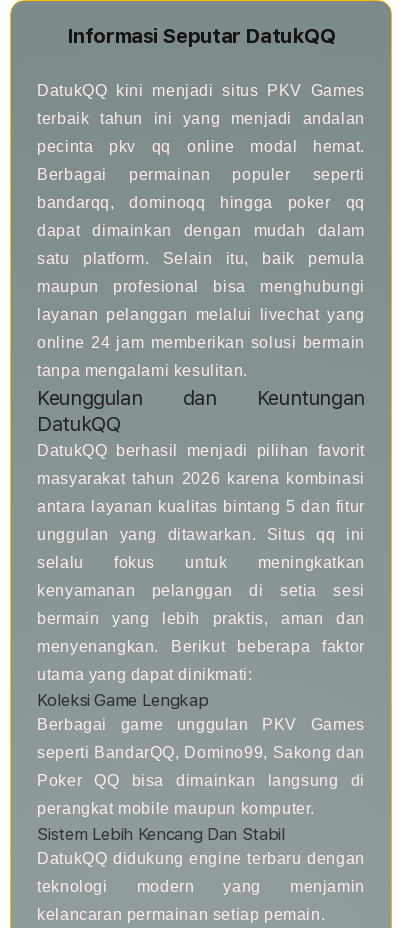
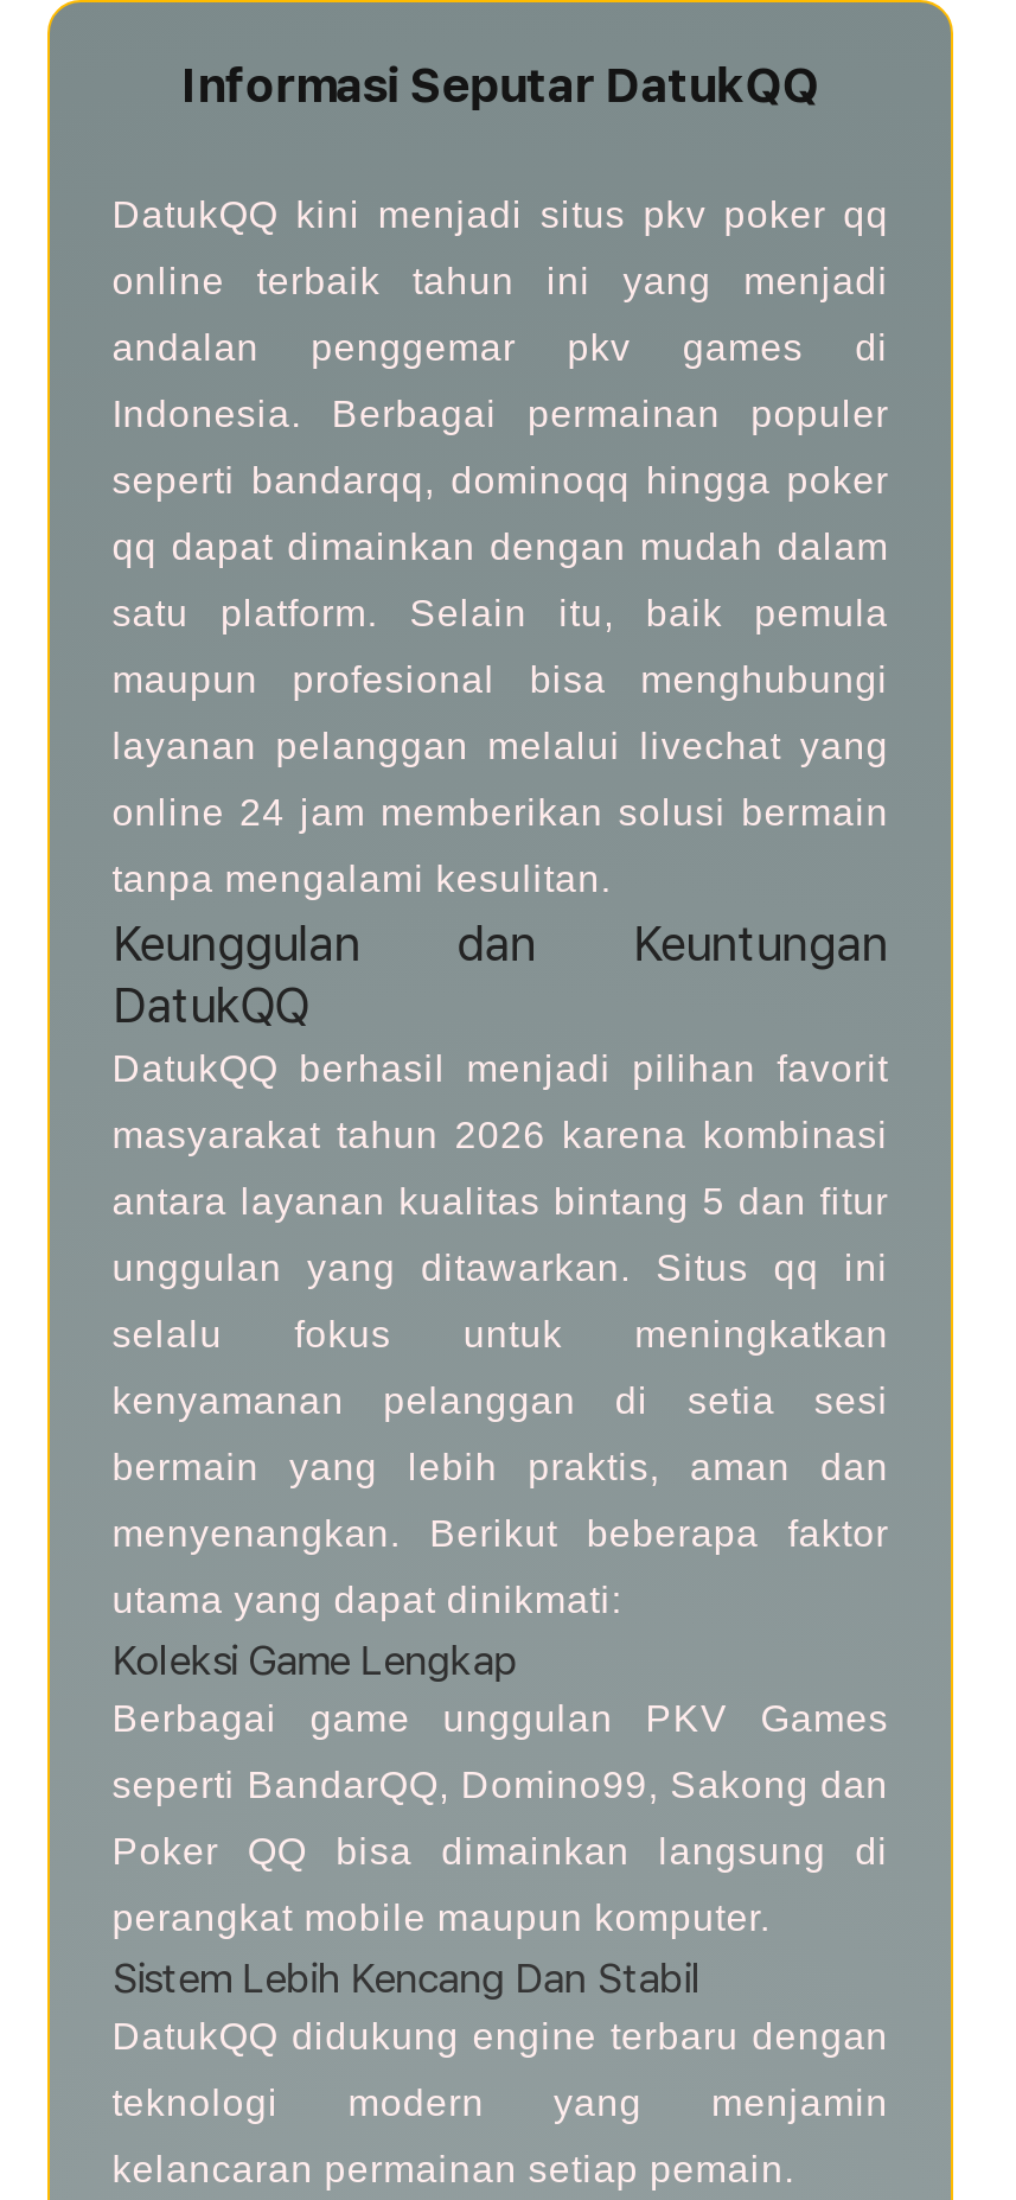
- DatukQQ kini menjadi situs PKV Games
+ DatukQQ kini menjadi situs pkv poker qq

- terbaik tahun ini yang menjadi andalan
+ online terbaik tahun ini yang menjadi

- pecinta pkv qq online modal hemat.
+ andalan penggemar pkv games di

- Berbagai permainan populer seperti
+ Indonesia. Berbagai permainan populer

- bandarqq, dominoqq hingga poker qq
+ seperti bandarqq, dominoqq hingga poker

- dapat dimainkan dengan mudah dalam
+ qq dapat dimainkan dengan mudah dalam
